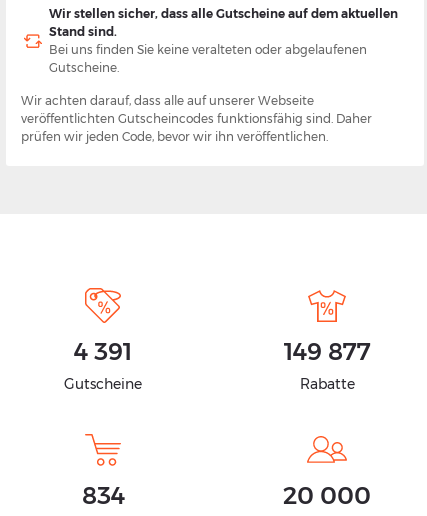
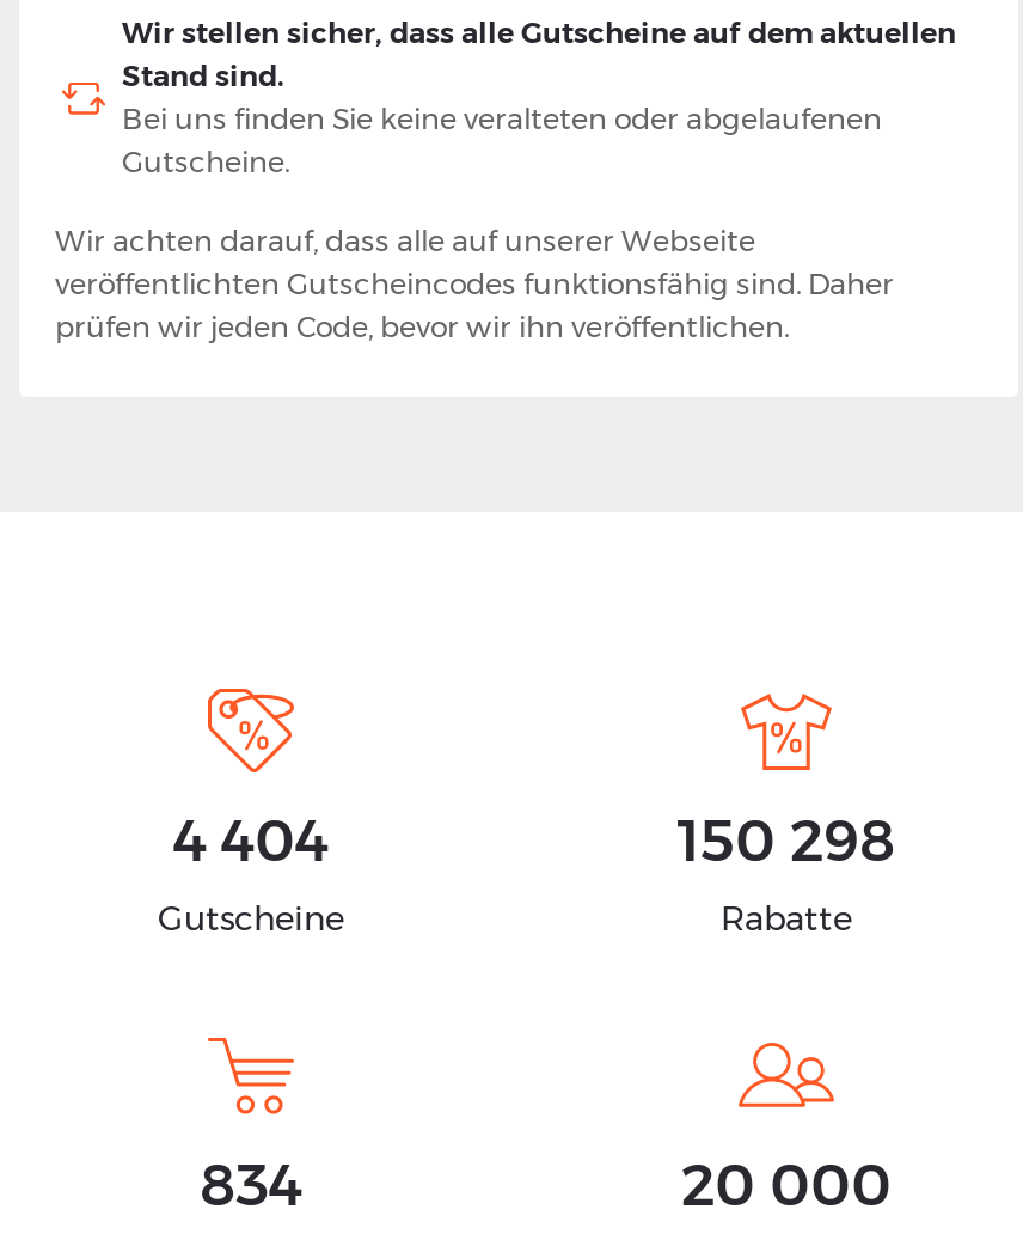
- 4 391
+ 4 404

- 149 877
+ 150 298
